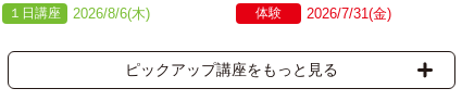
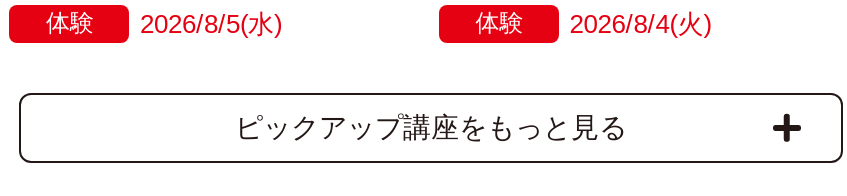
- １日講座
- 2026/8/6(木)
+ 体験
+ 2026/8/5(水)

- 体験 2026/7/31(金)
+ 体験 2026/8/4(火)
